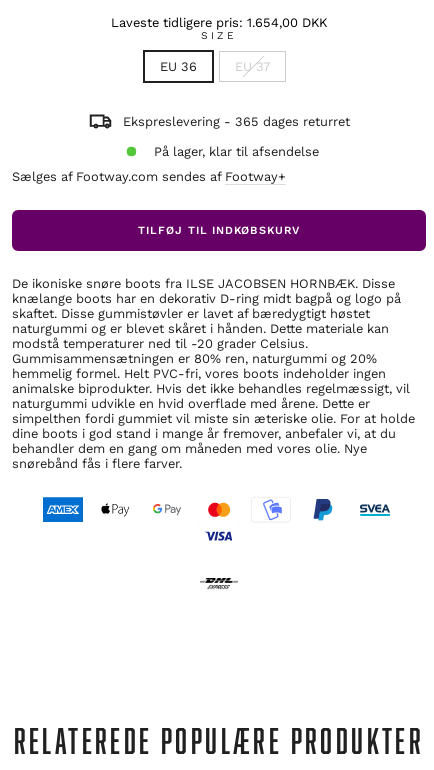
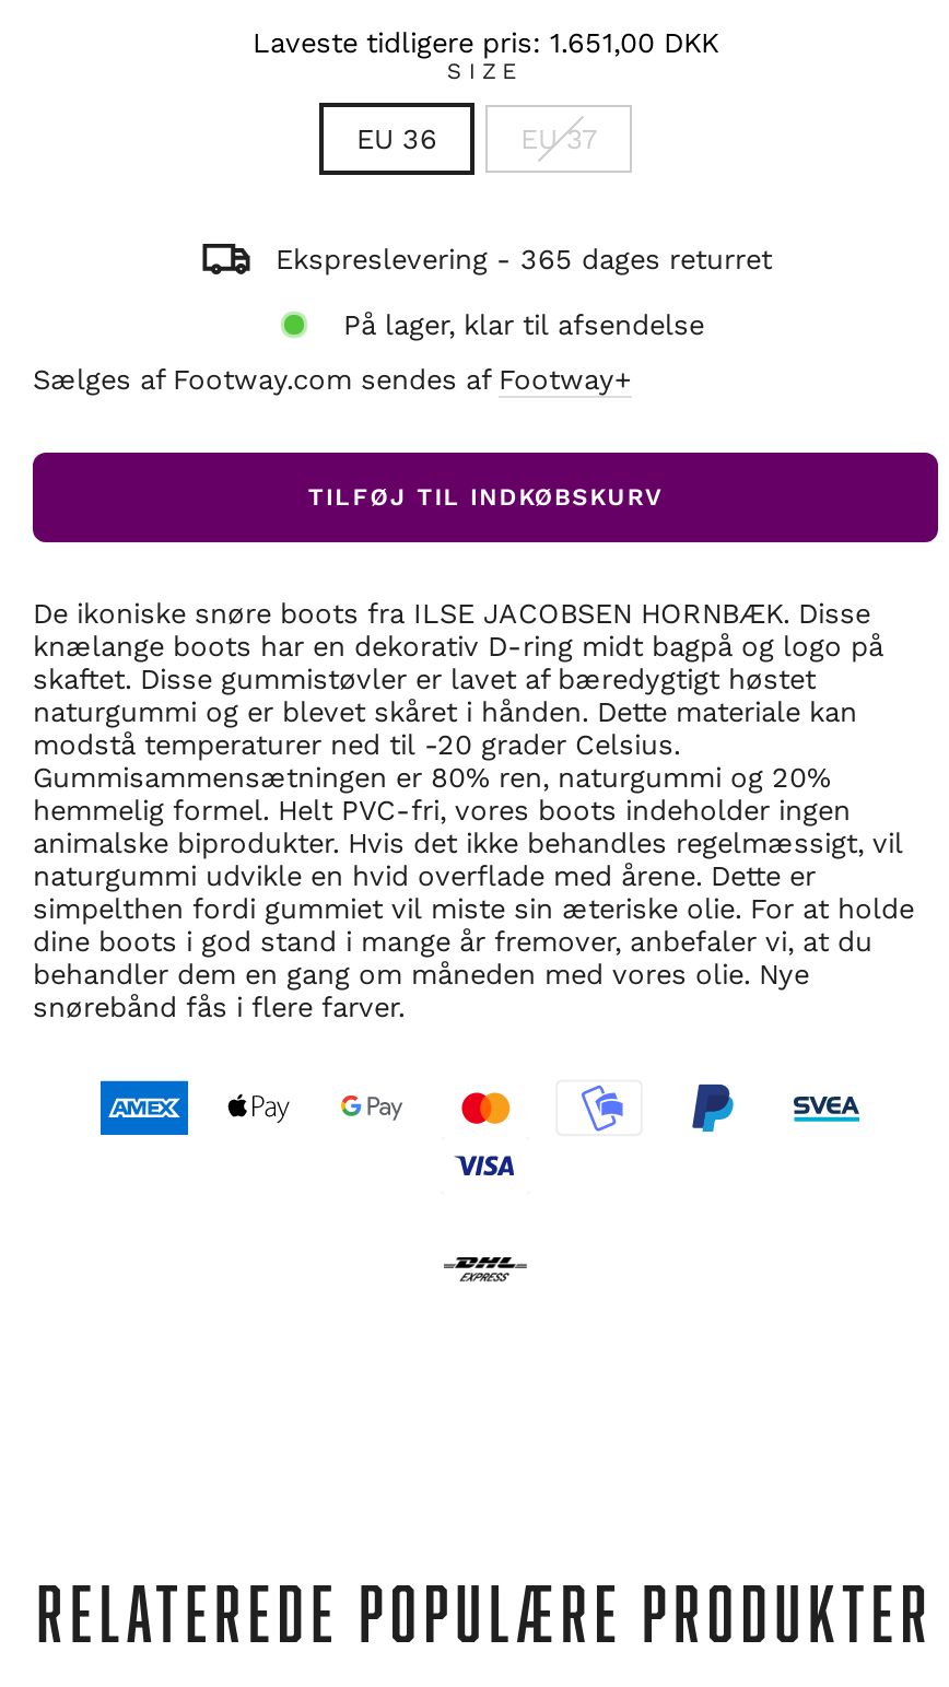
- Laveste tidligere pris: 1.654,00 DKK
+ Laveste tidligere pris: 1.651,00 DKK
